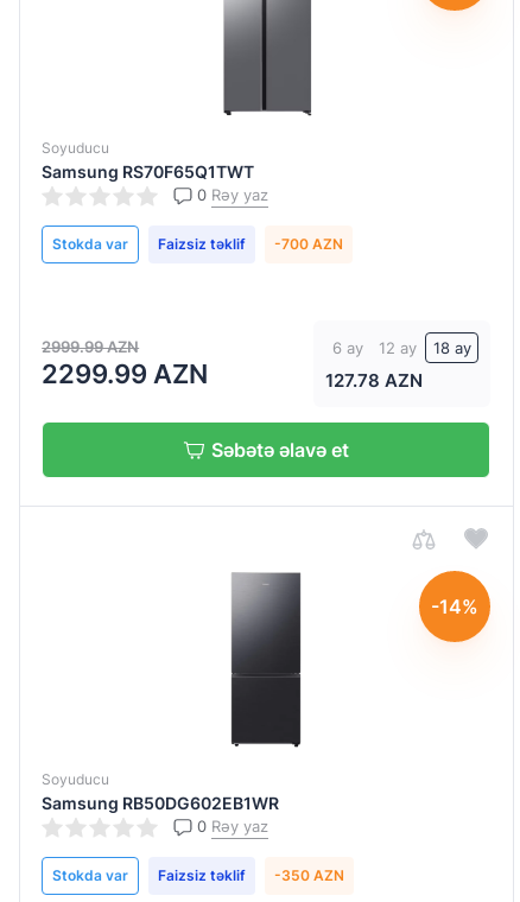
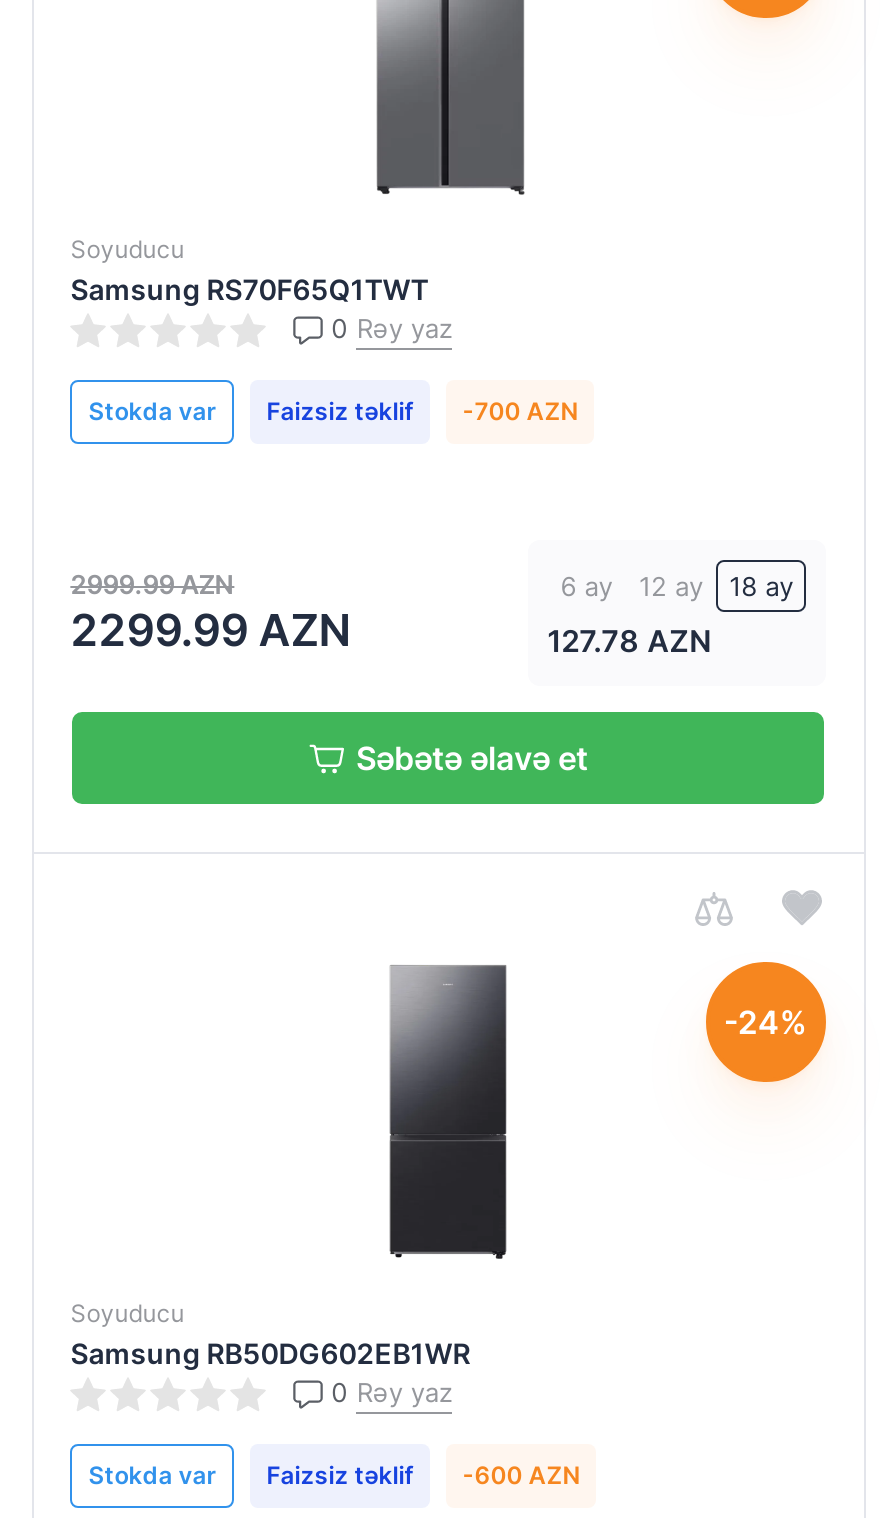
- -14%
+ -24%

- -350 AZN
+ -600 AZN
